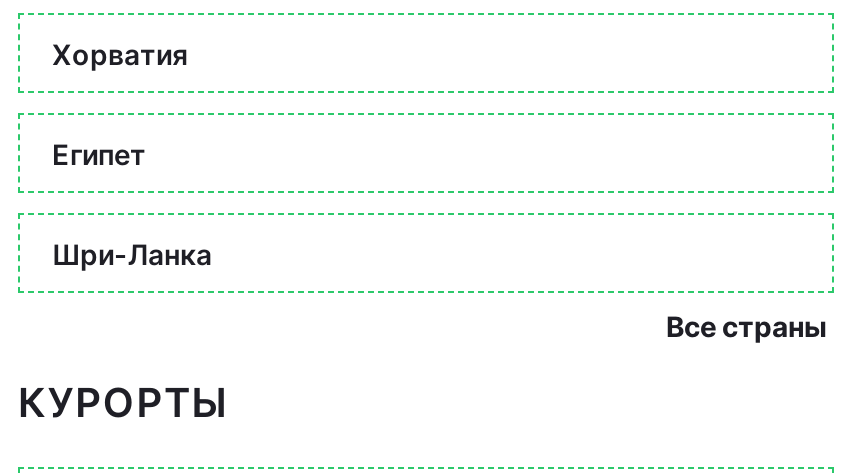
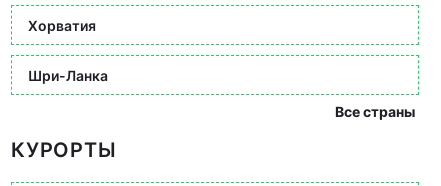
- Египет
